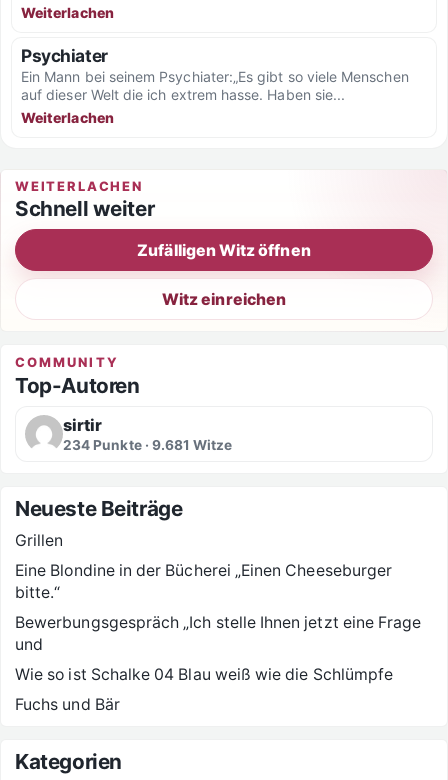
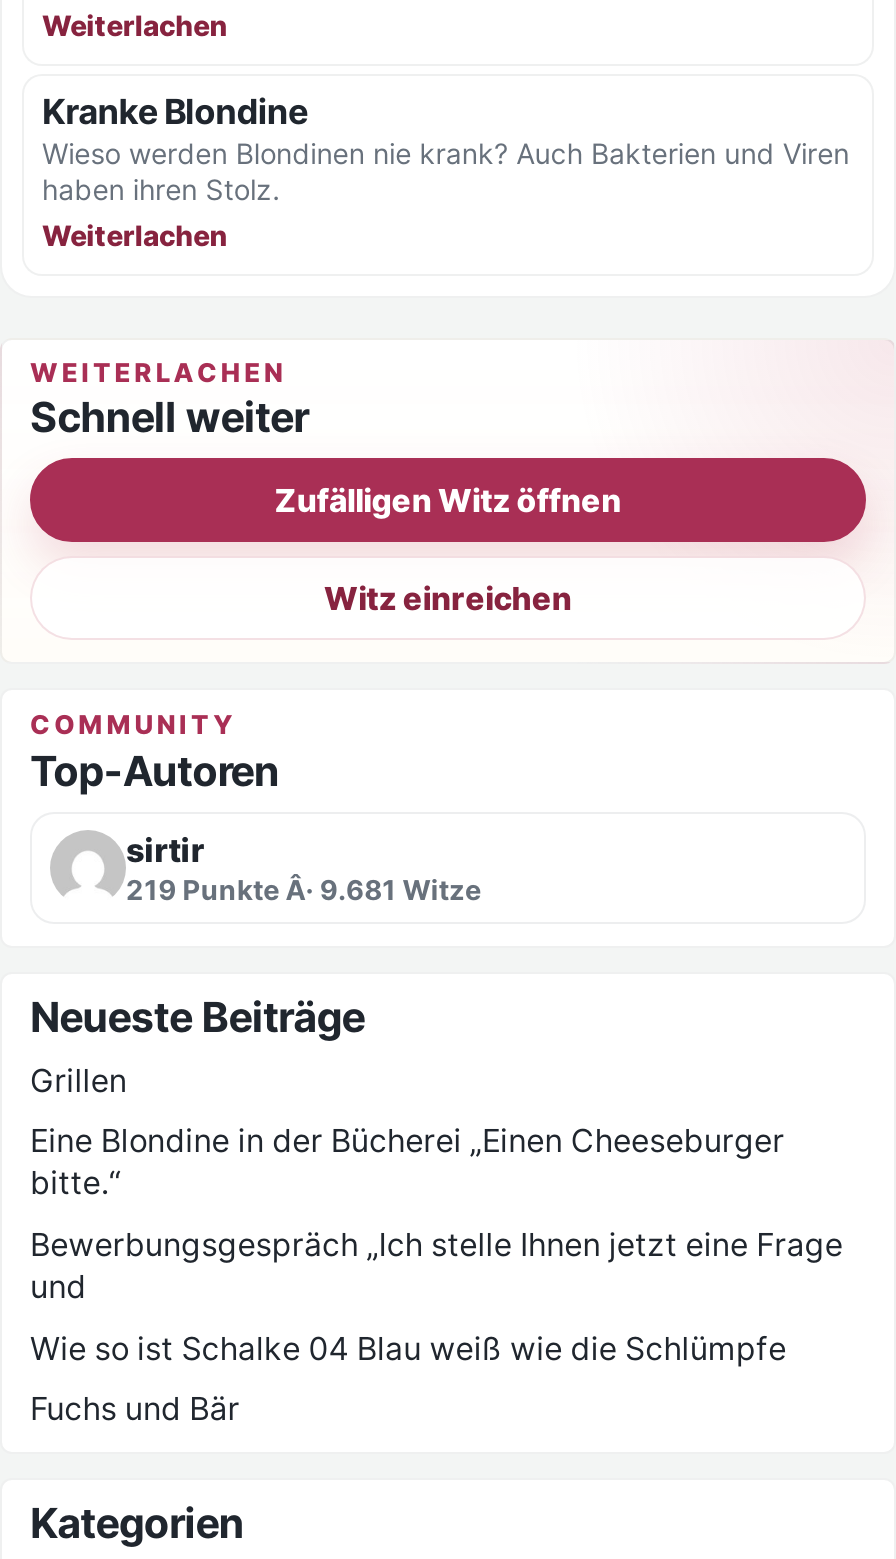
- Psychiater
- Ein Mann bei seinem Psychiater:„Es gibt so viele Menschen
- auf dieser Welt die ich extrem hasse. Haben sie...
+ Kranke Blondine
+ Wieso werden Blondinen nie krank? Auch Bakterien und Viren
+ haben ihren Stolz.

- 234 Punkte · 9.681 Witze
+ 219 Punkte Â· 9.681 Witze
